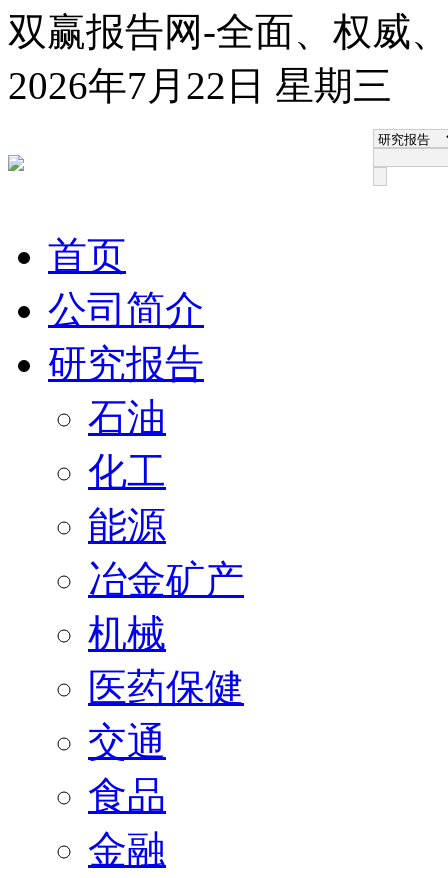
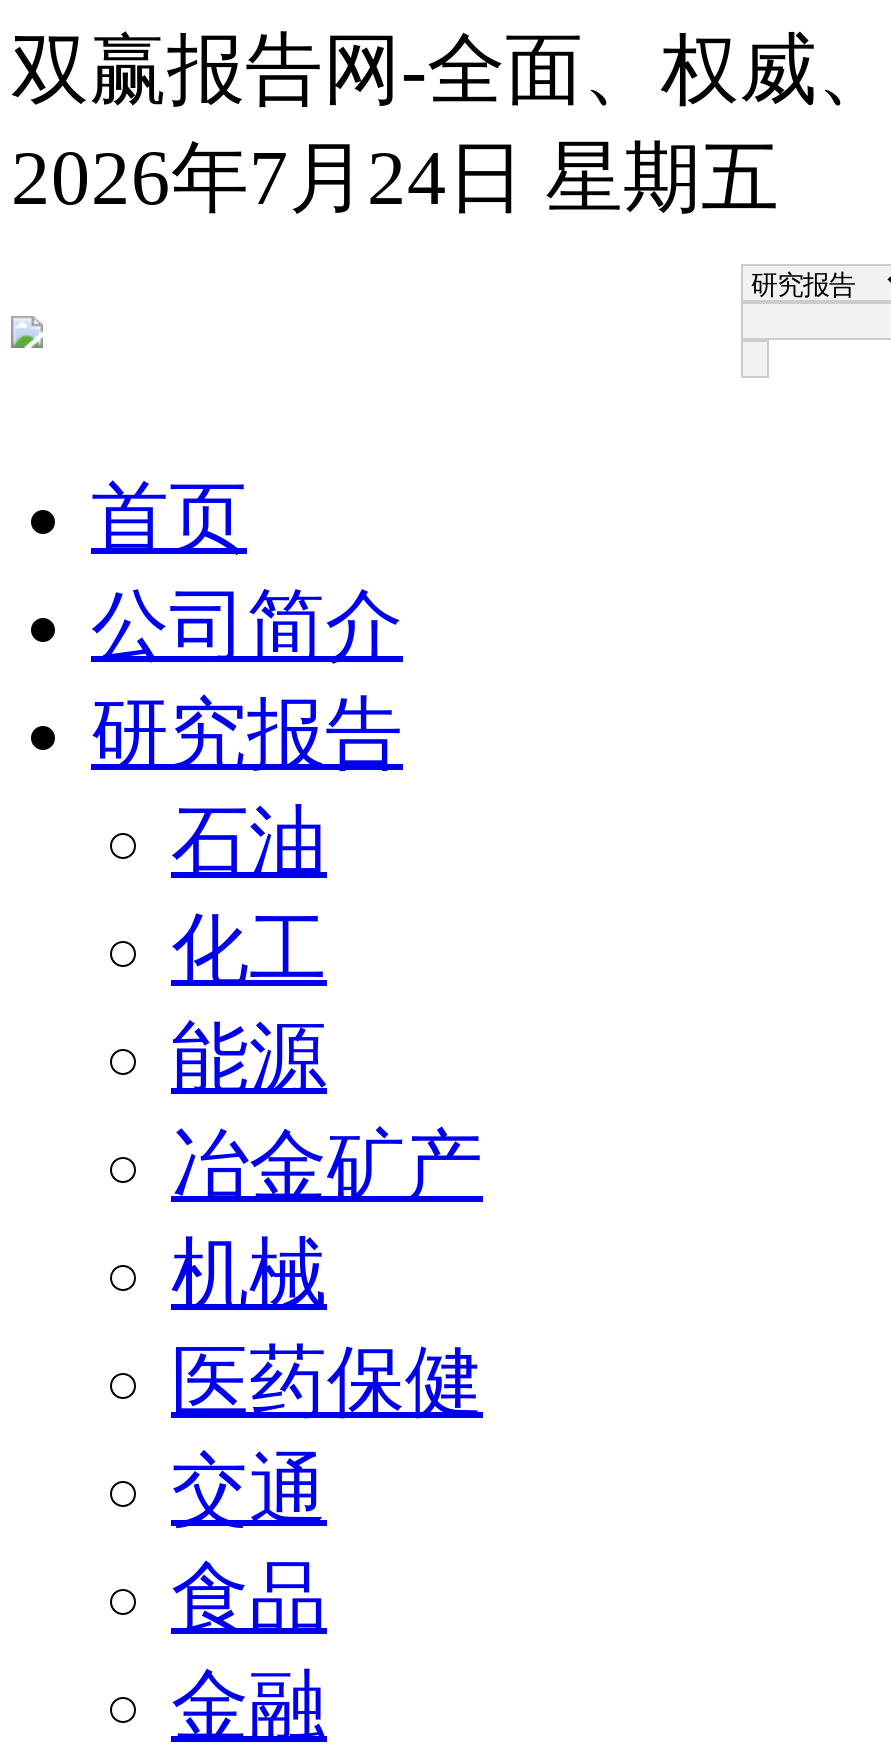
- 2026年7月22日 星期三
+ 2026年7月24日 星期五
